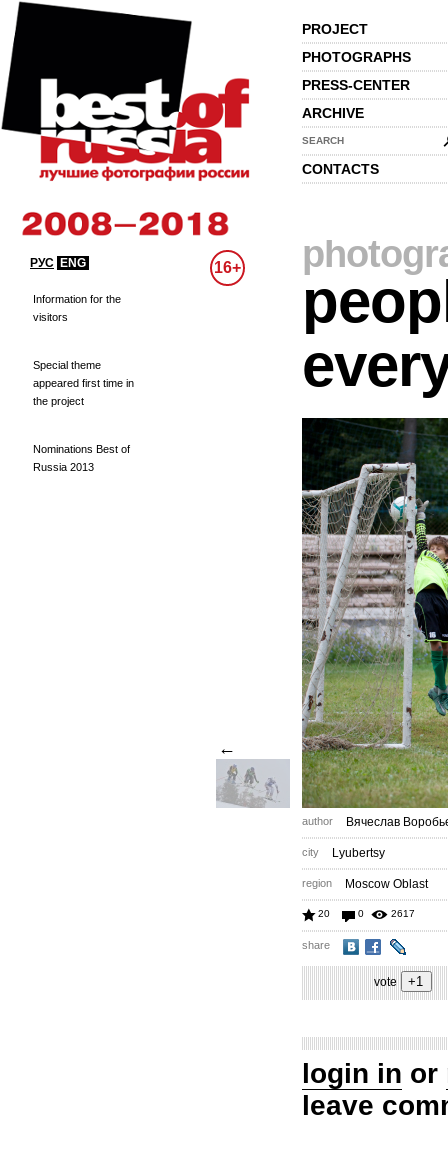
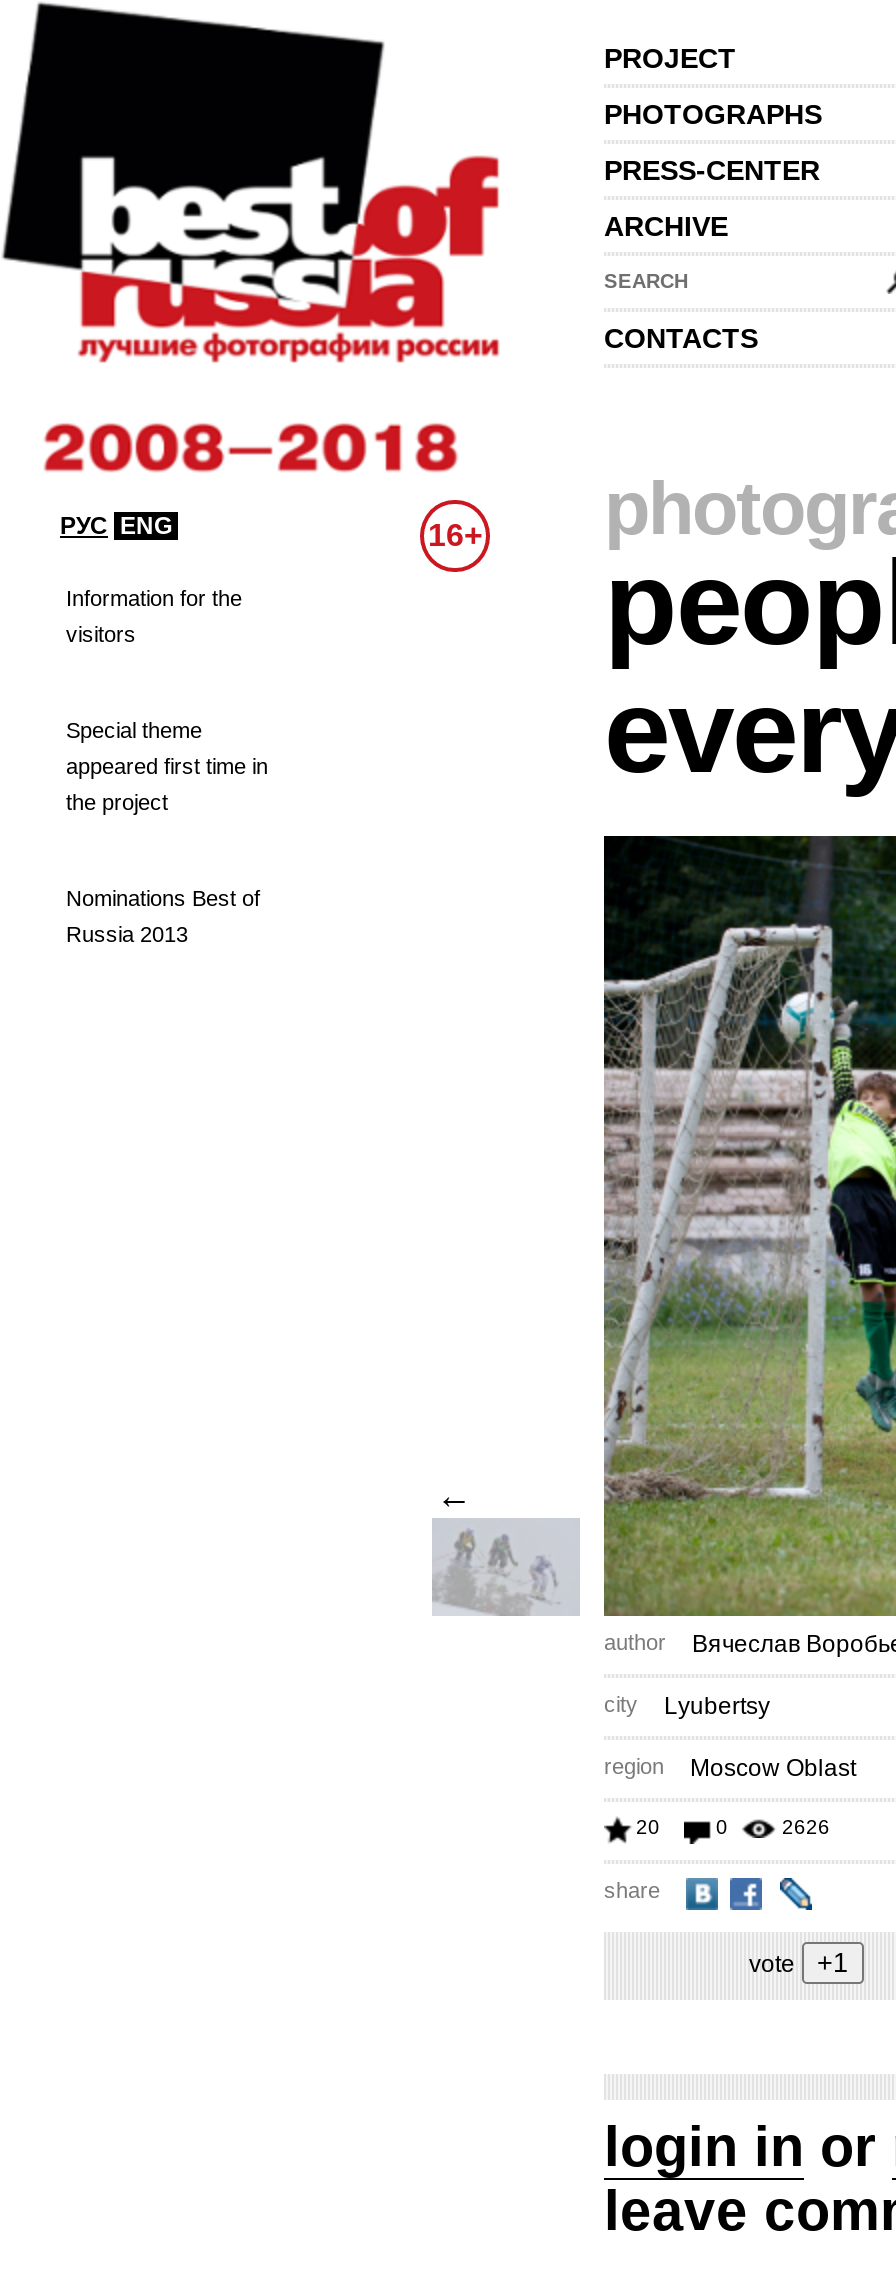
- 2617
+ 2626
